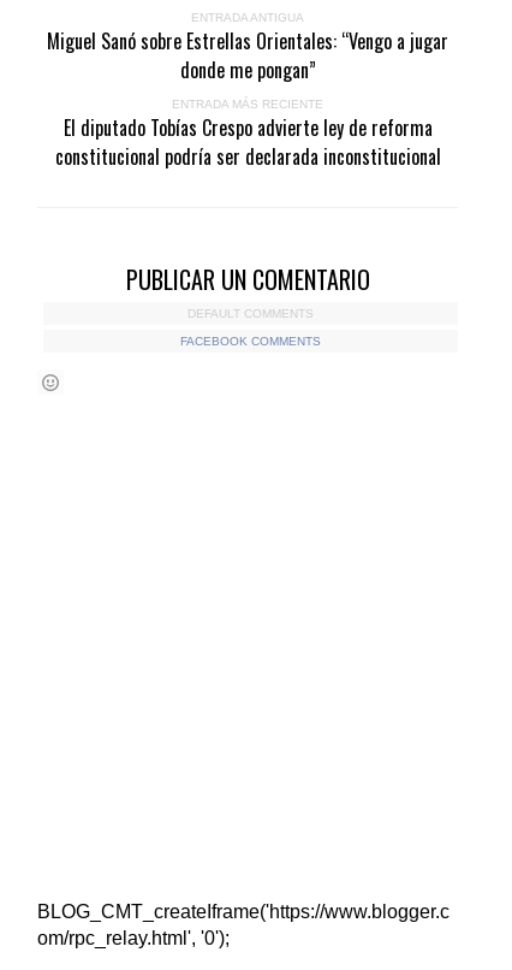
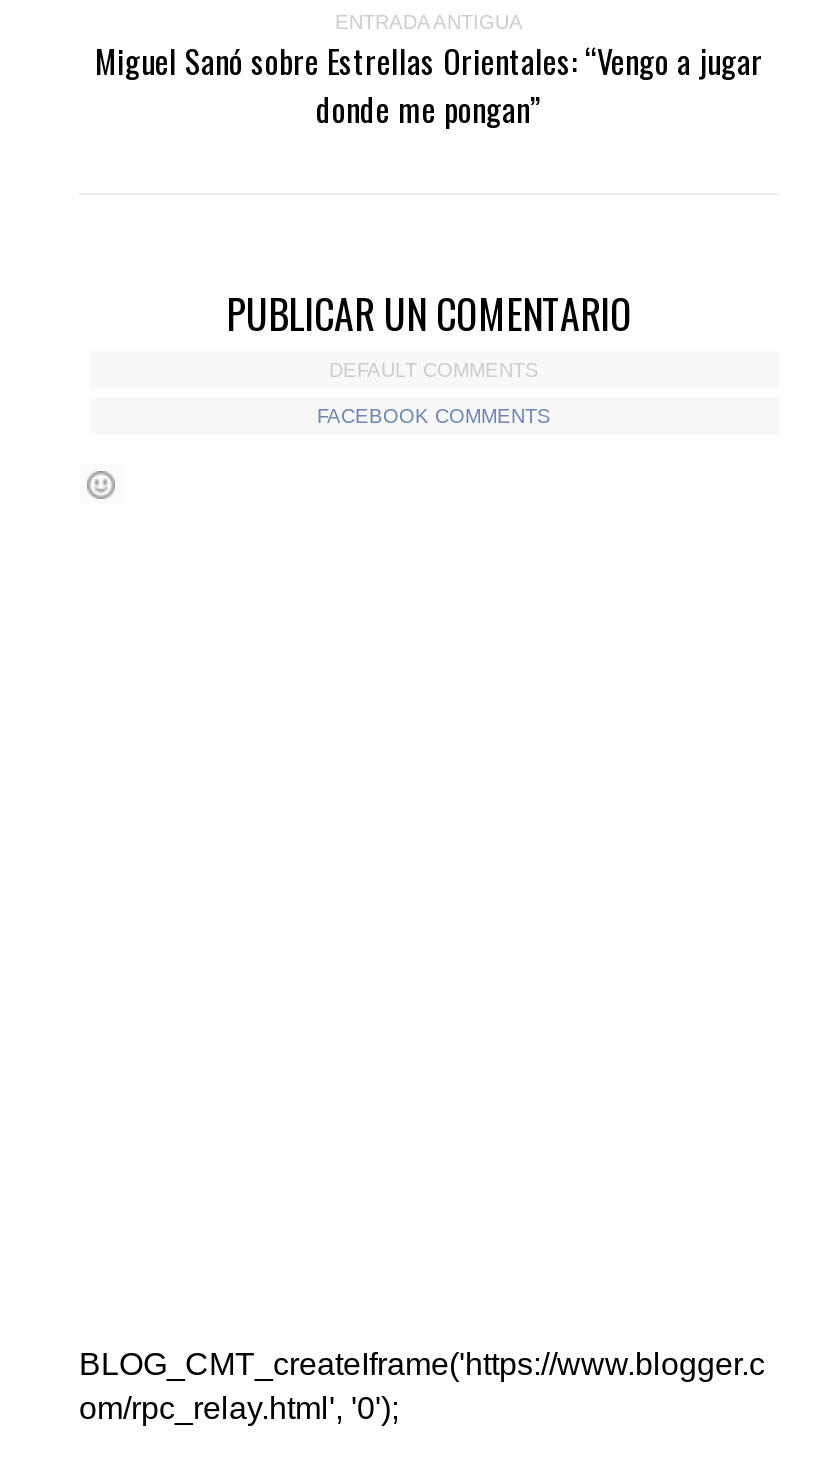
- ENTRADA MÁS RECIENTE
- El diputado Tobías Crespo advierte ley de reforma
- constitucional podría ser declarada inconstitucional
